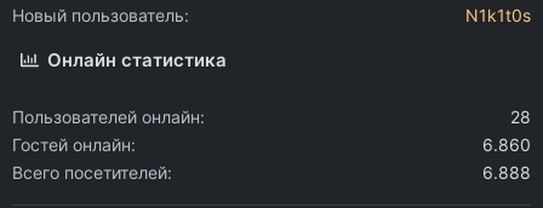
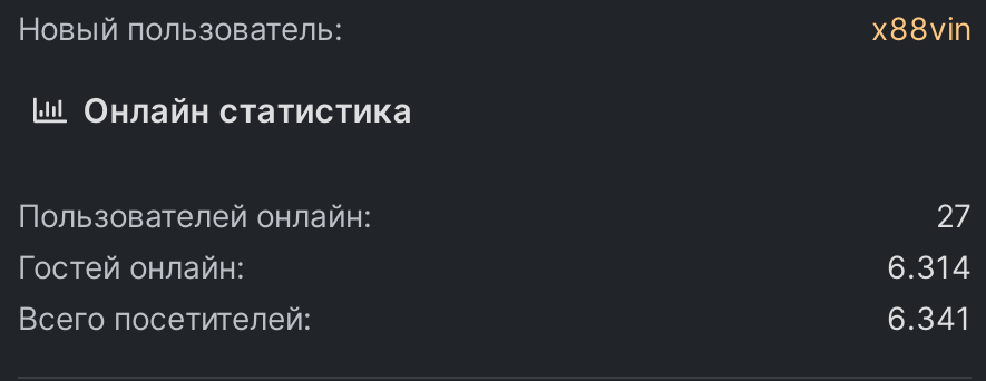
- N1k1t0s
+ x88vin

- 28
+ 27

- 6.860
+ 6.314

- 6.888
+ 6.341
